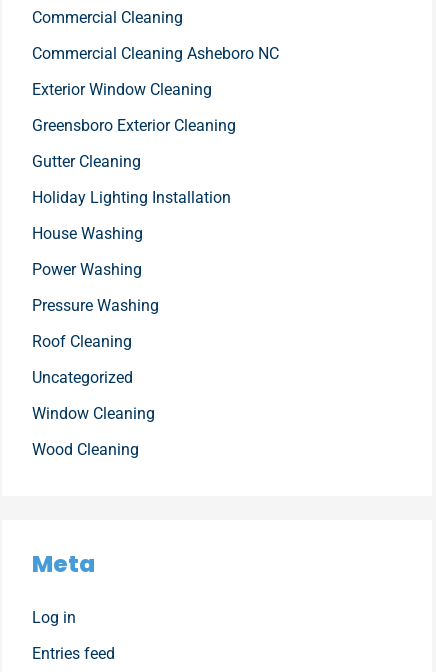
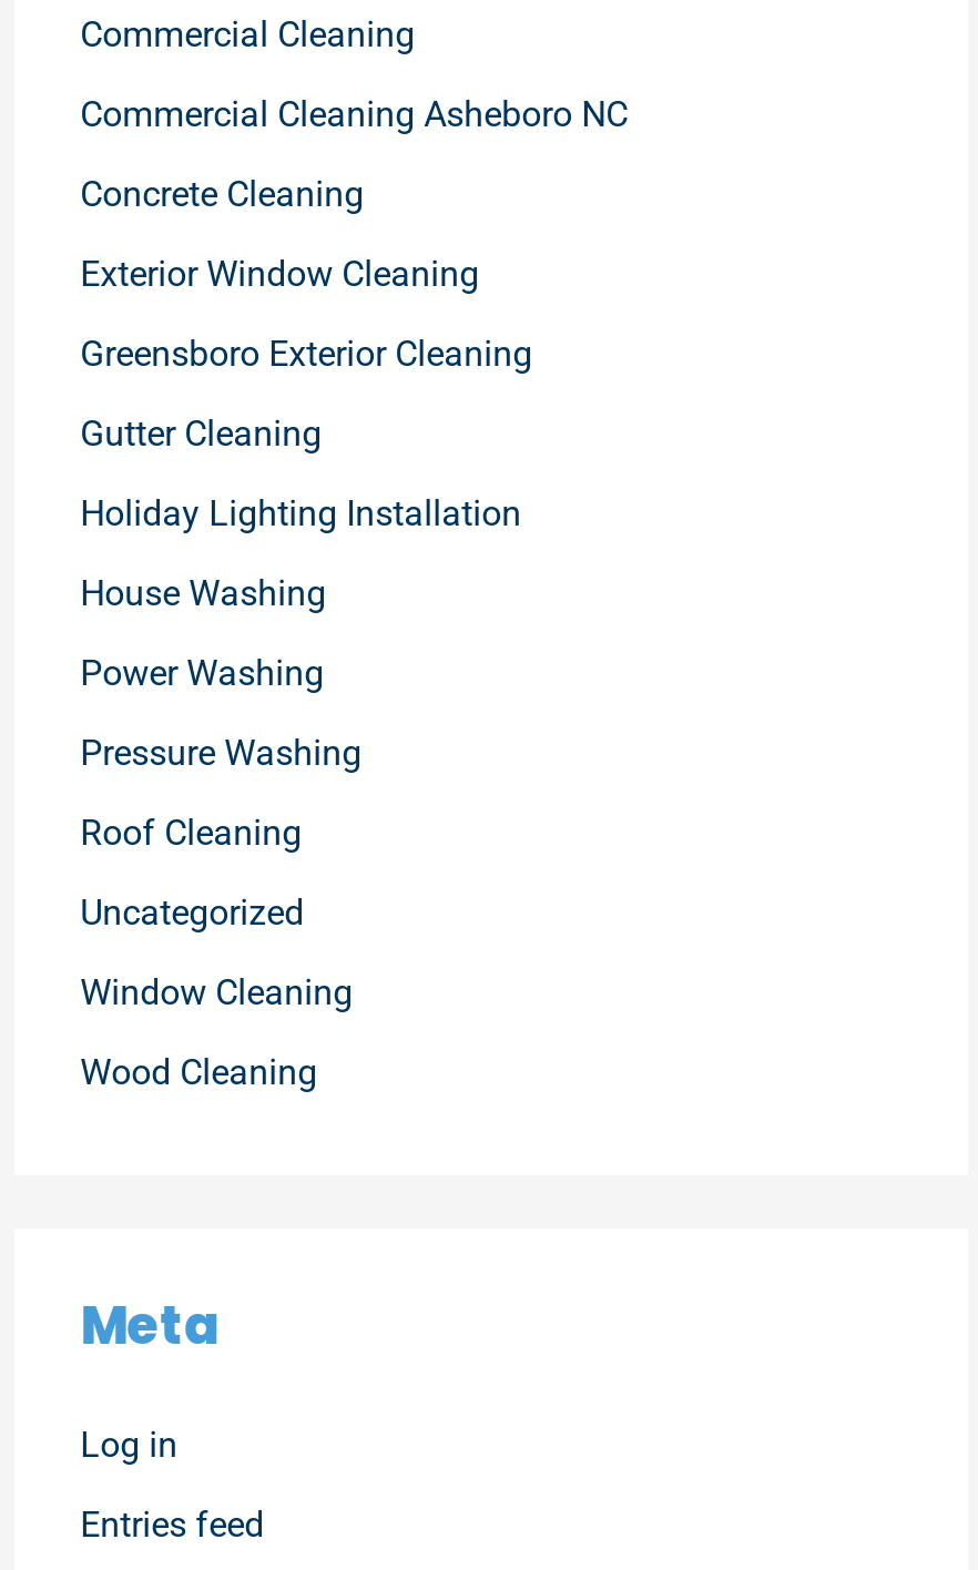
+ Concrete Cleaning
